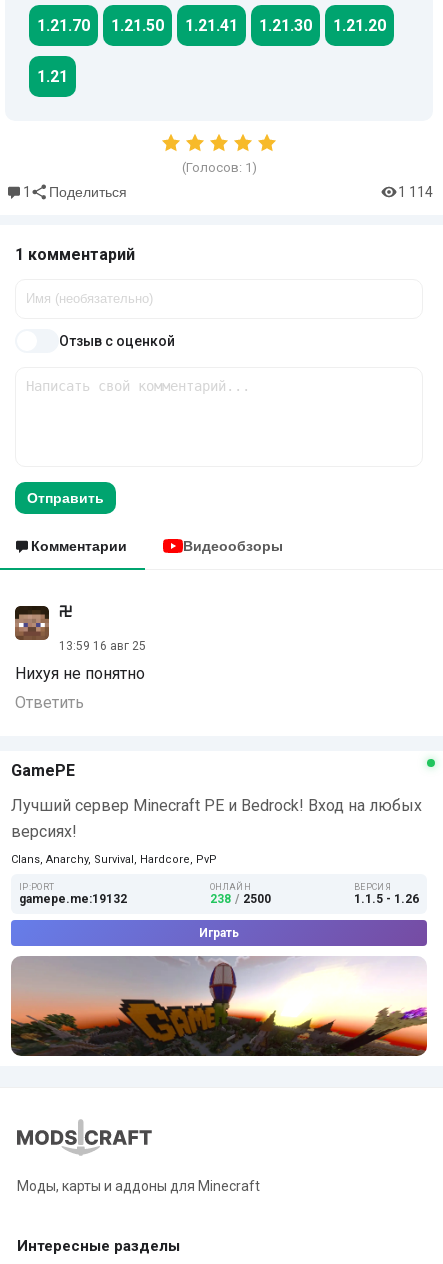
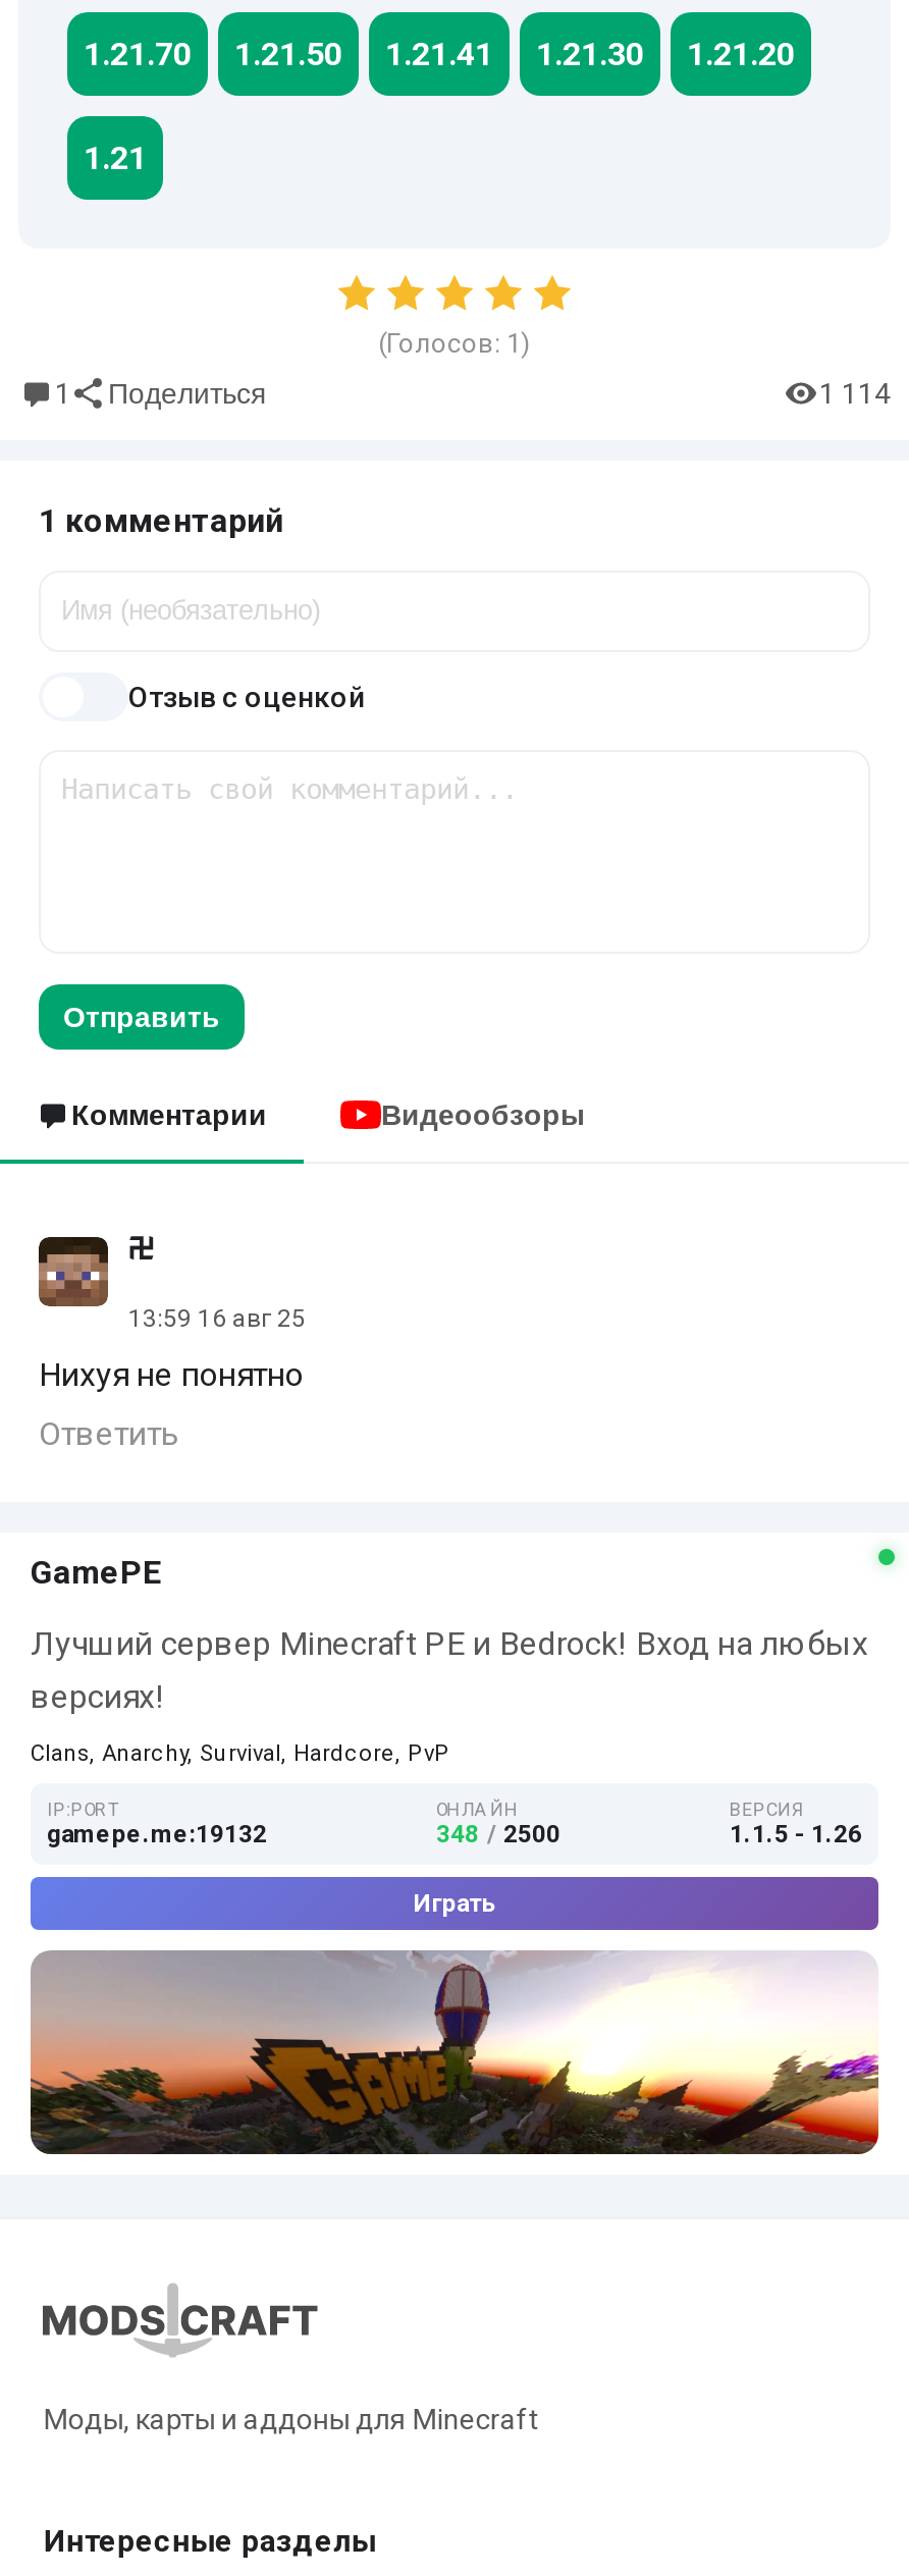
- 238 / 2500
+ 348 / 2500
